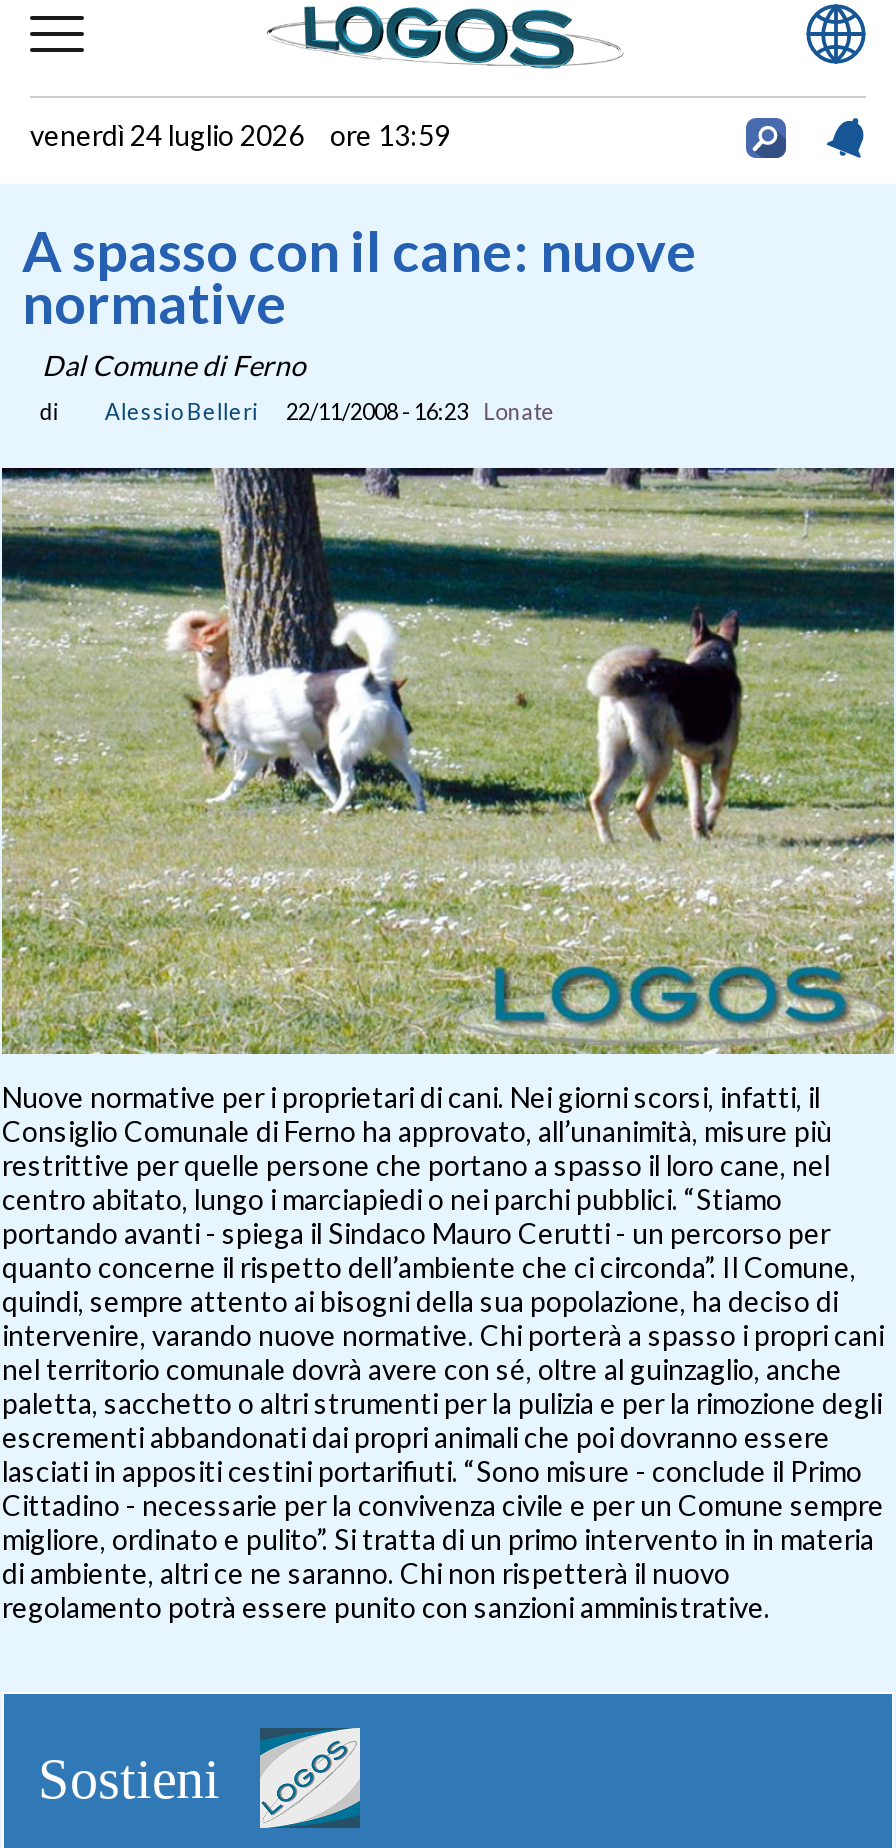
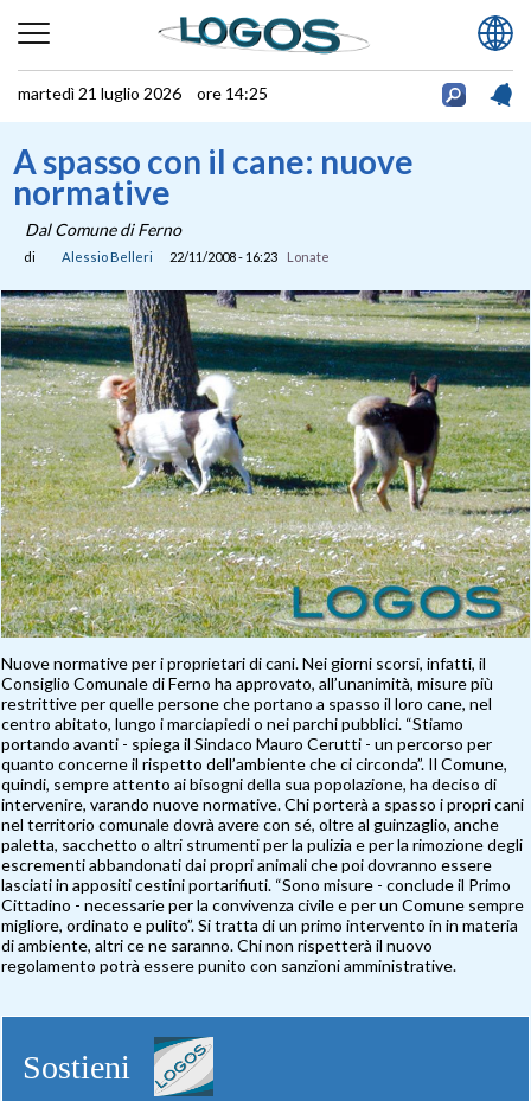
- venerdì 24 luglio 2026 ore 13:59
+ martedì 21 luglio 2026 ore 14:25
